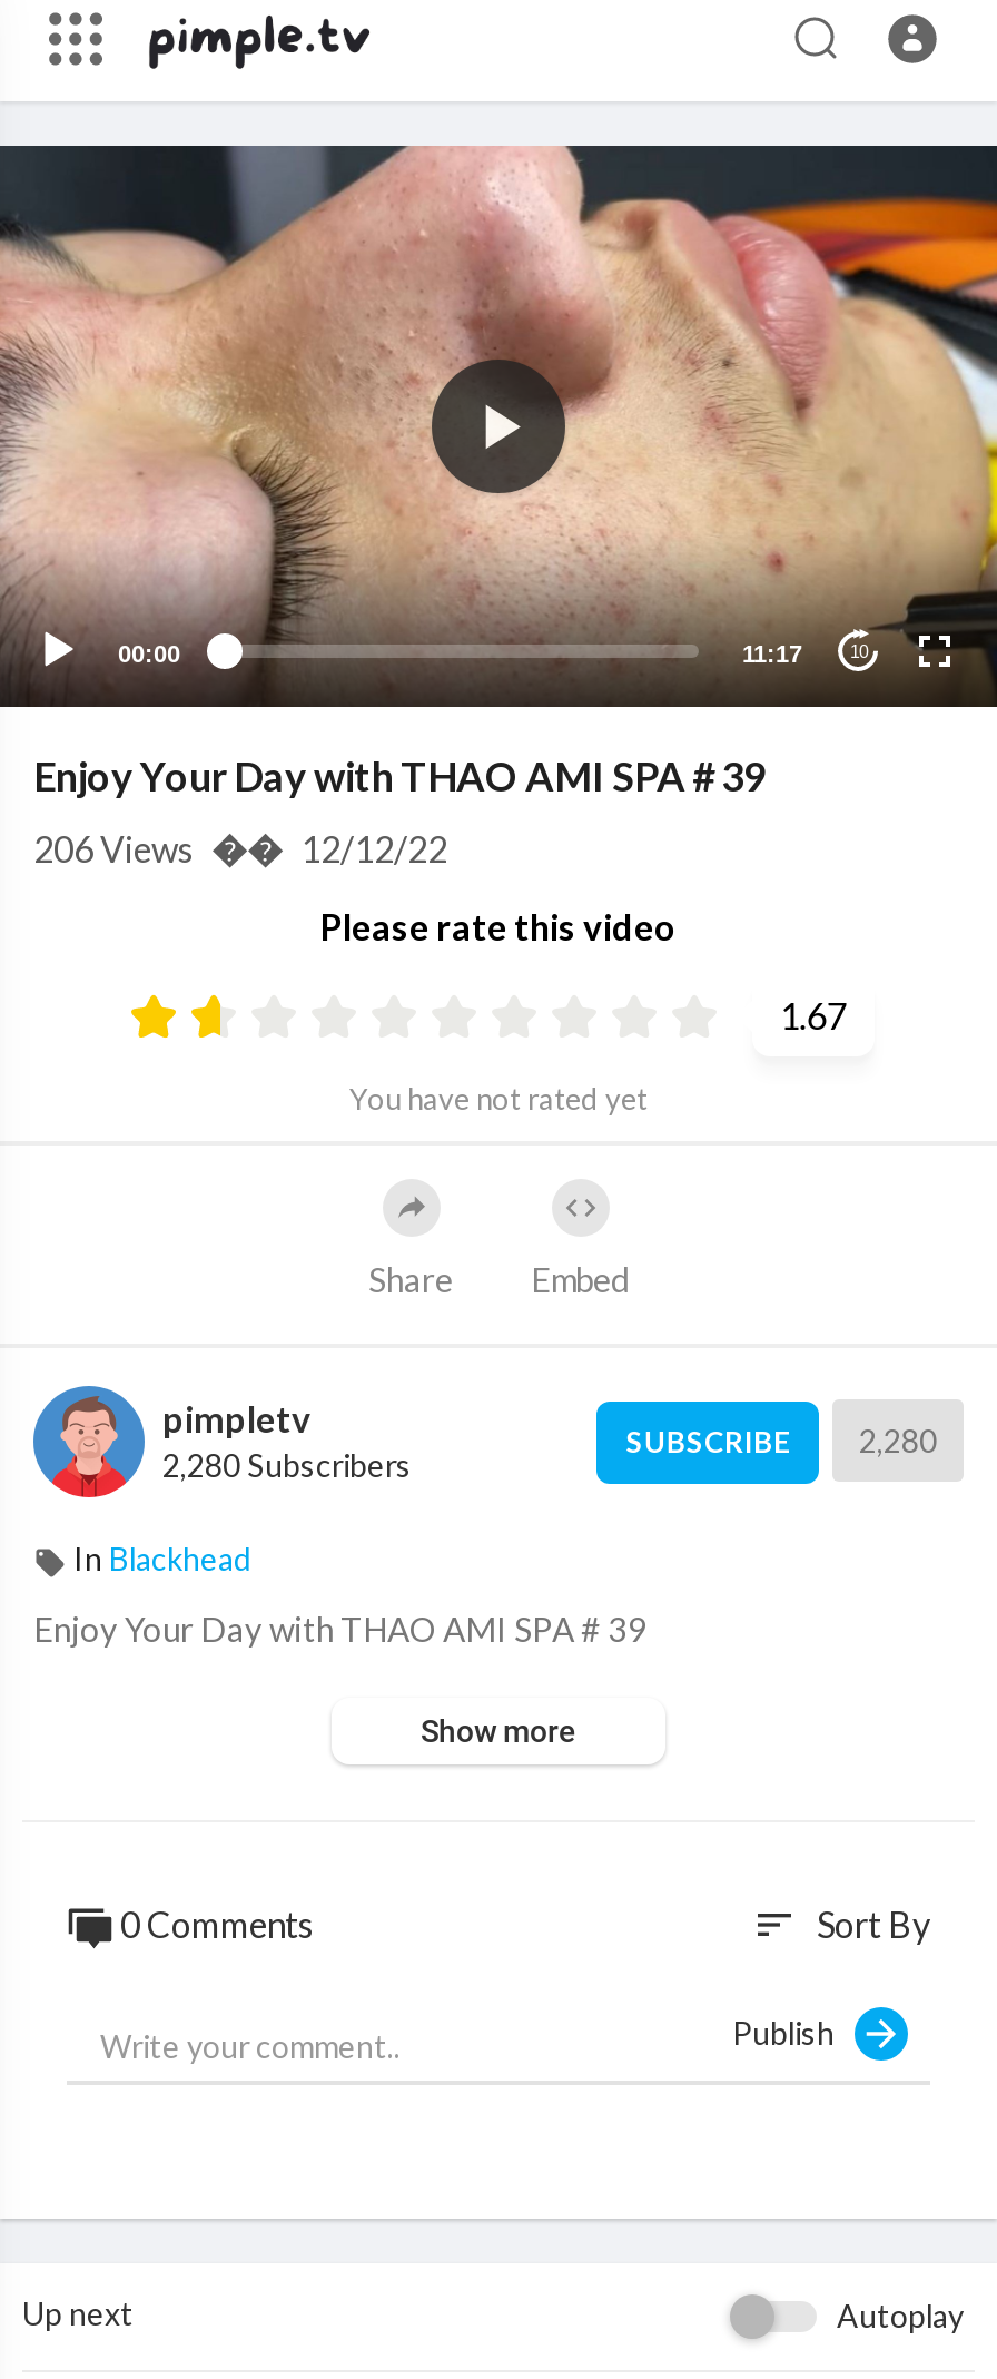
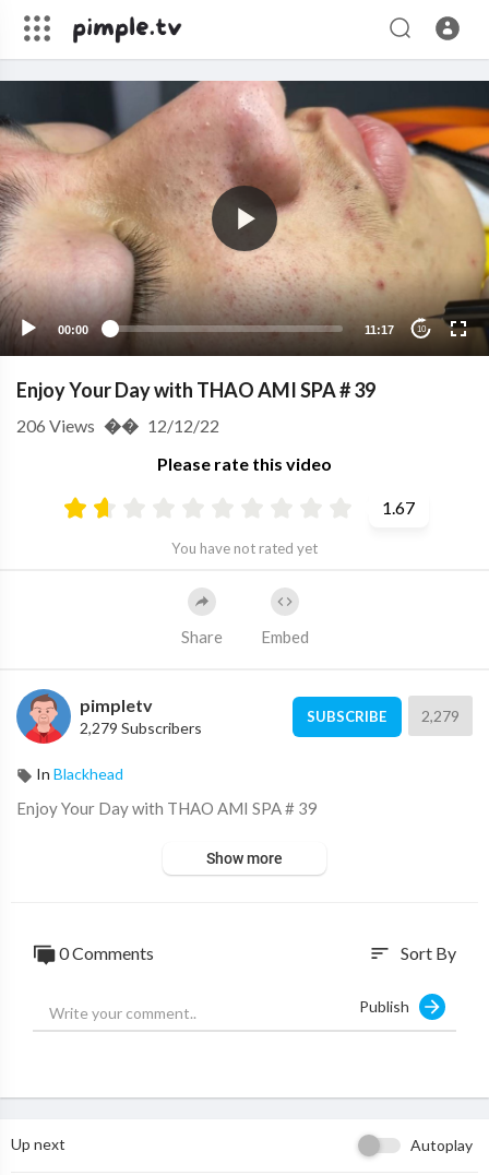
- SUBSCRIBE 2,280
+ SUBSCRIBE 2,279

- 2,280 Subscribers
+ 2,279 Subscribers
